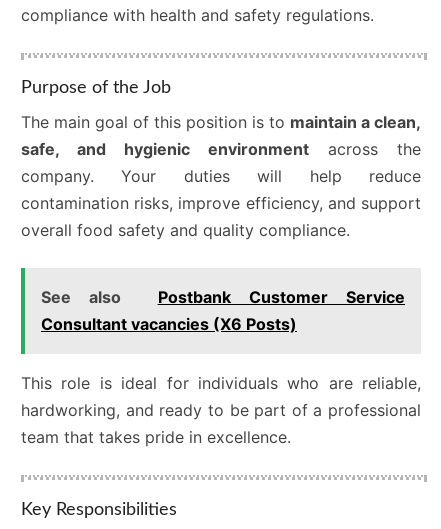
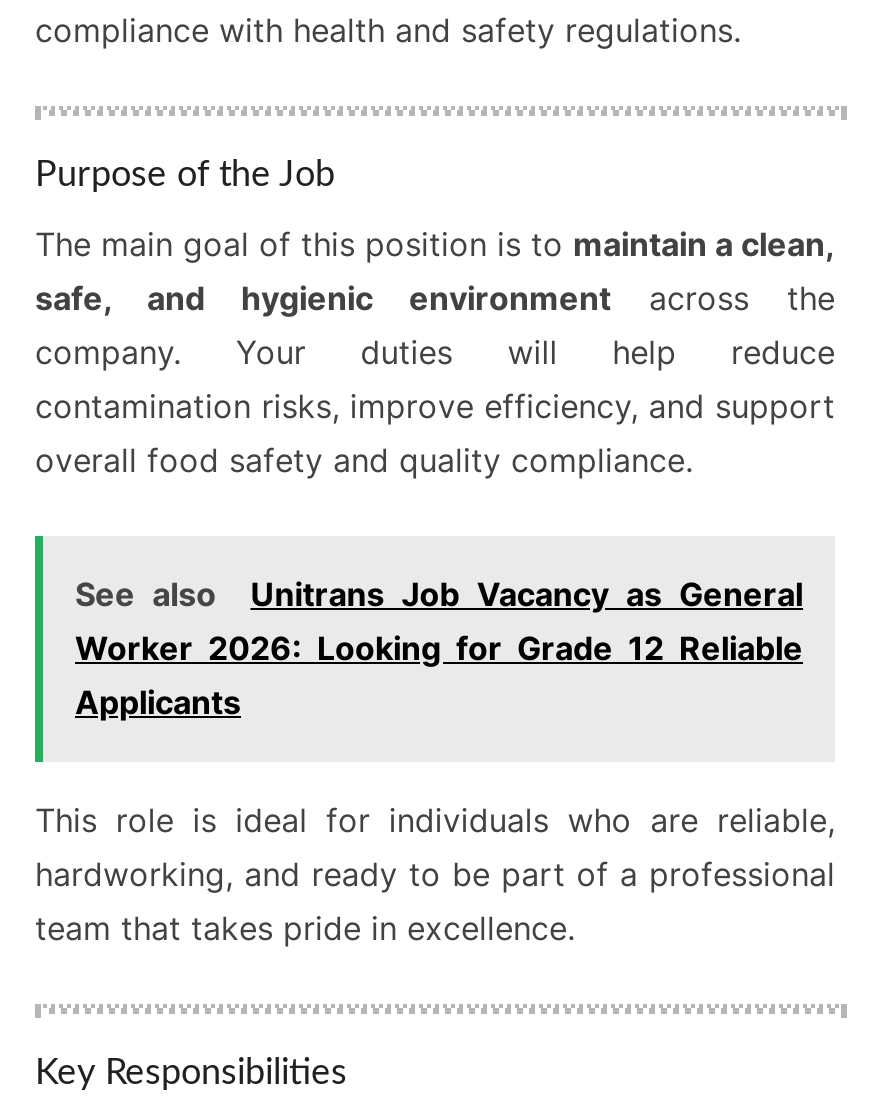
- Postbank Customer Service
- Consultant vacancies (X6 Posts)
+ Unitrans Job Vacancy as General
+ Worker 2026: Looking for Grade 12 Reliable
+ Applicants
